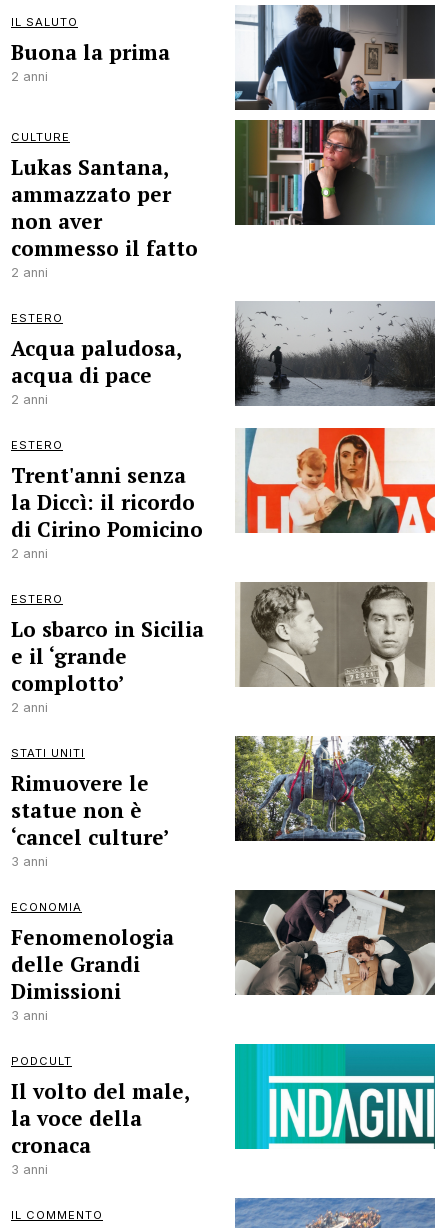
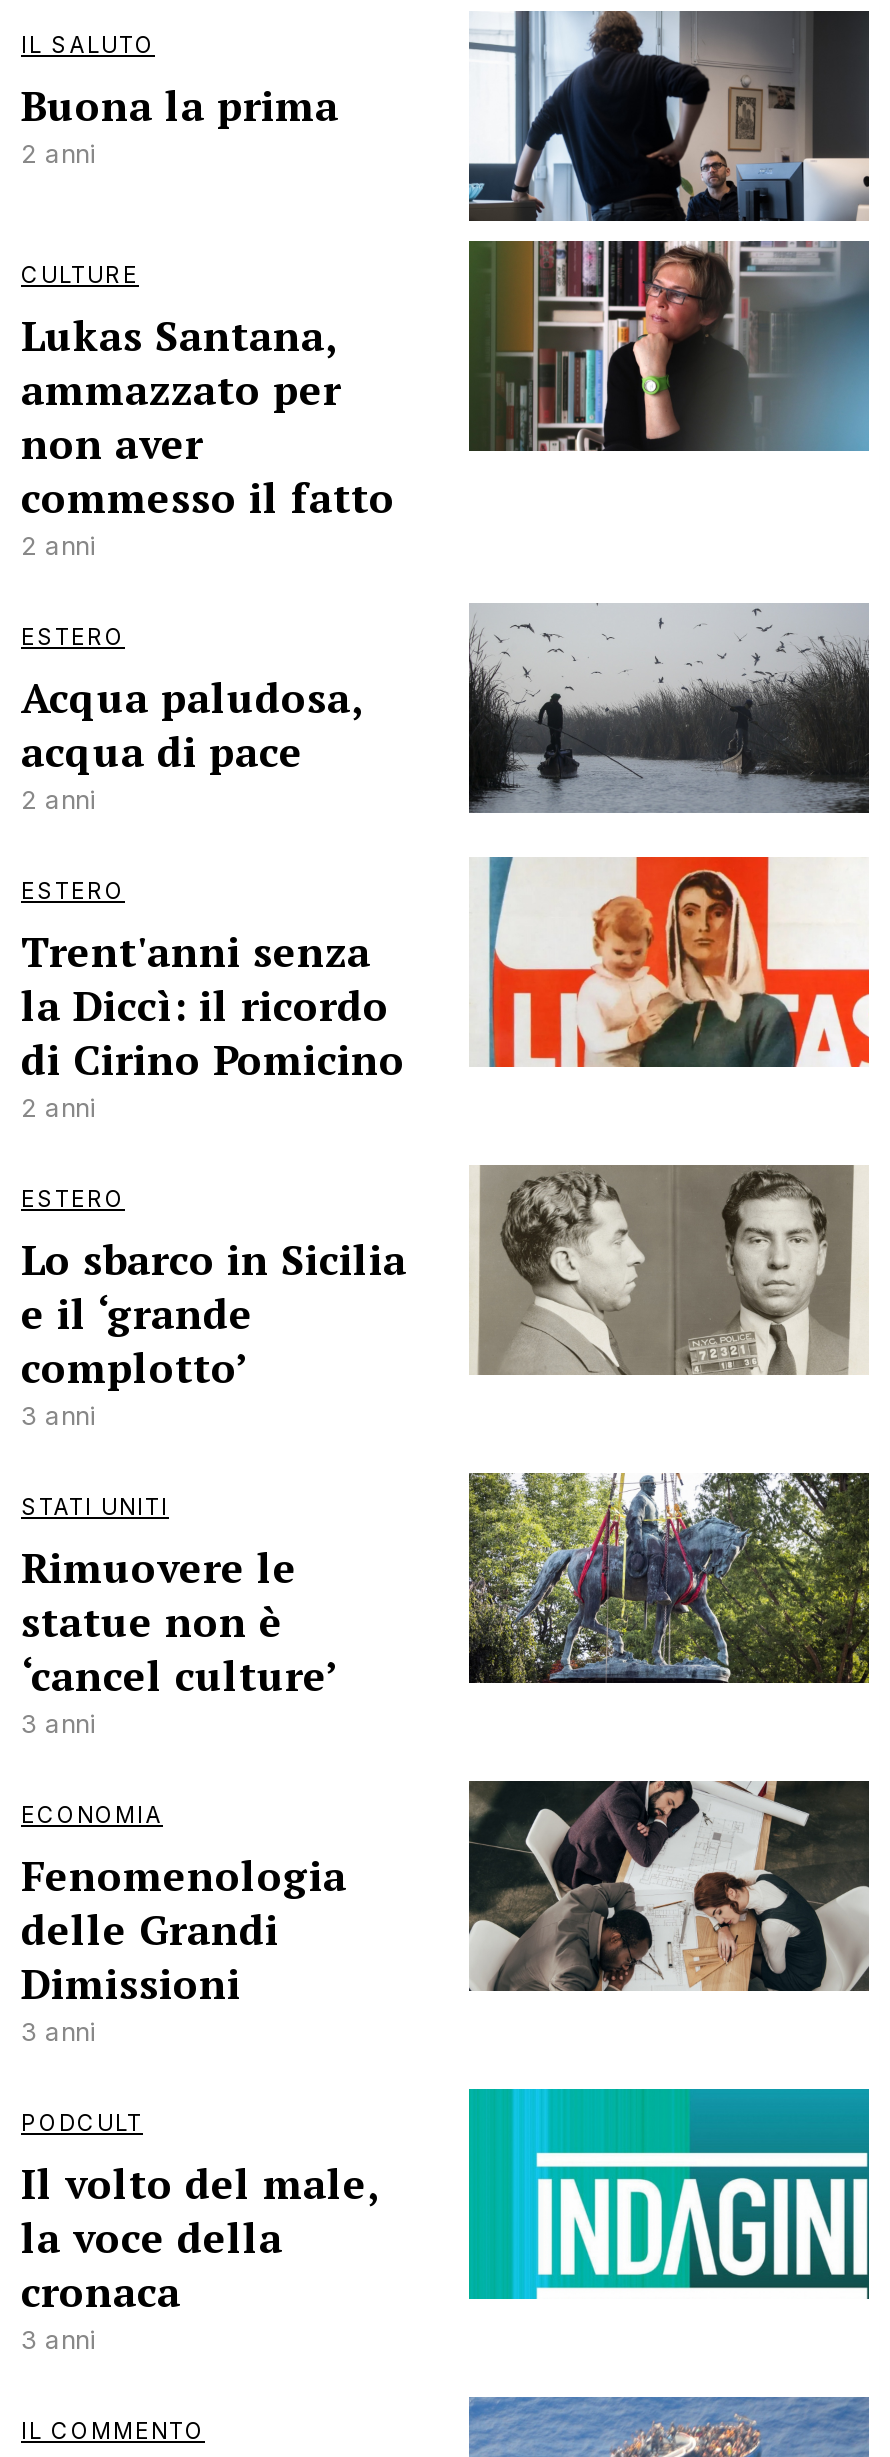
- 2 anni
+ 3 anni
